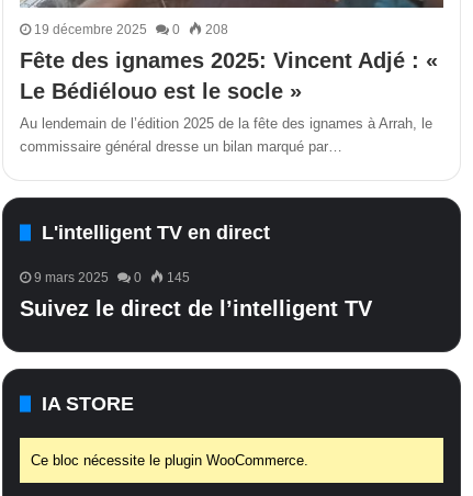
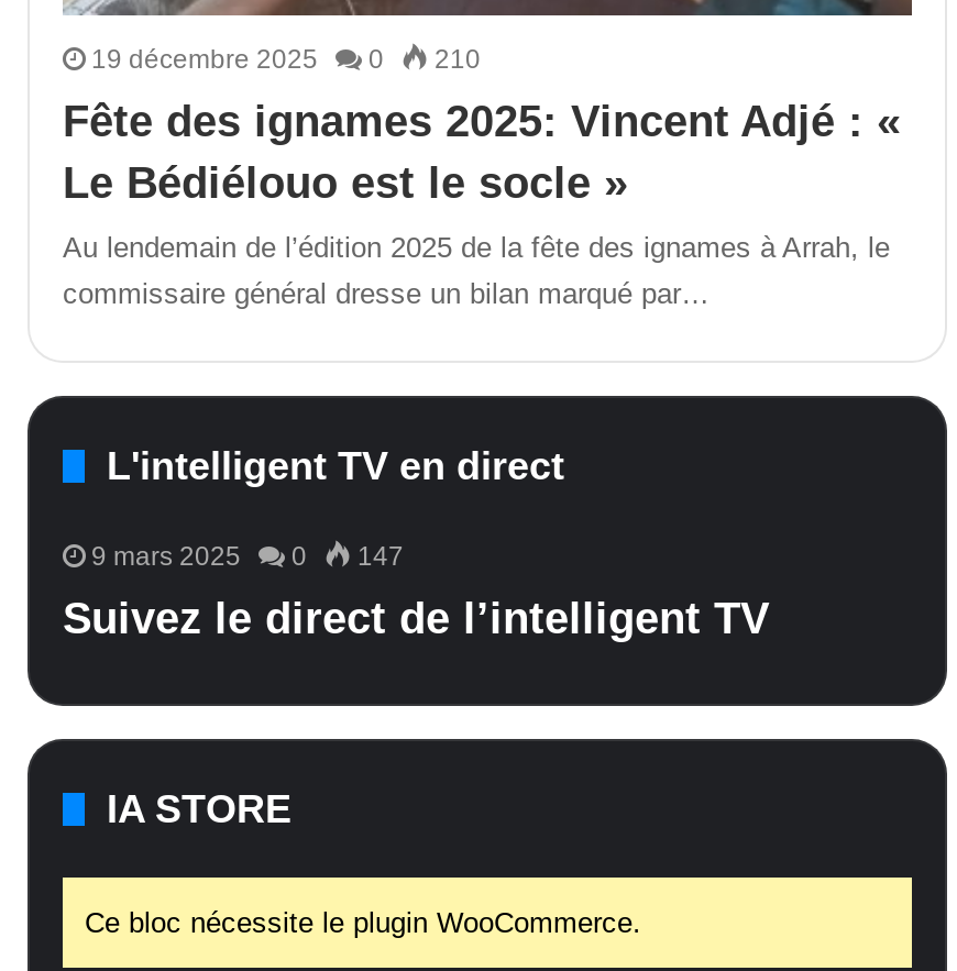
- 19 décembre 2025 0 208
+ 19 décembre 2025 0 210

- 9 mars 2025 0 145
+ 9 mars 2025 0 147
